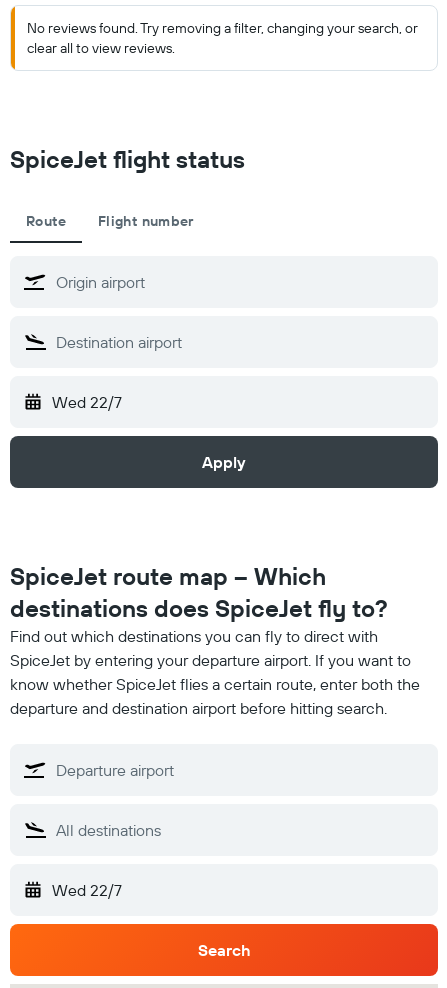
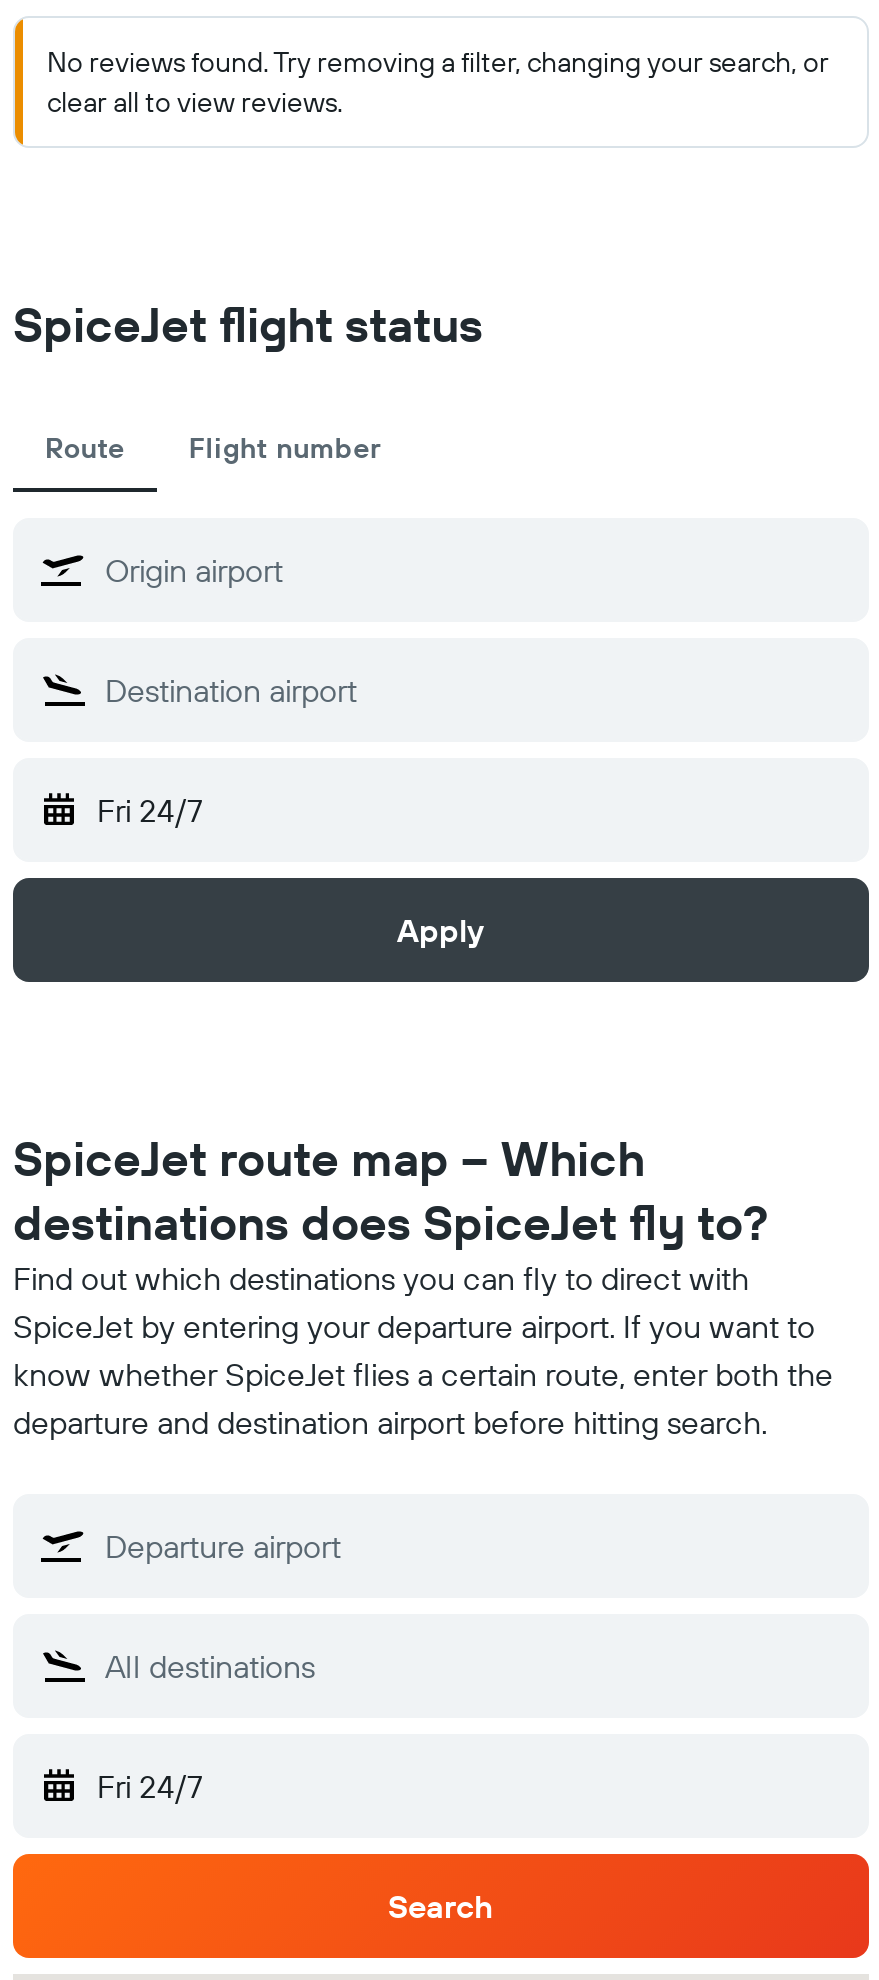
- Wed 22/7
+ Fri 24/7

- Wed 22/7
+ Fri 24/7
